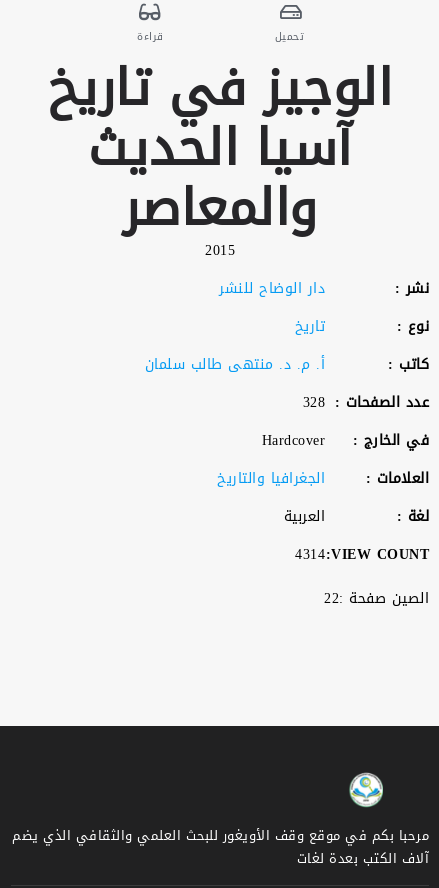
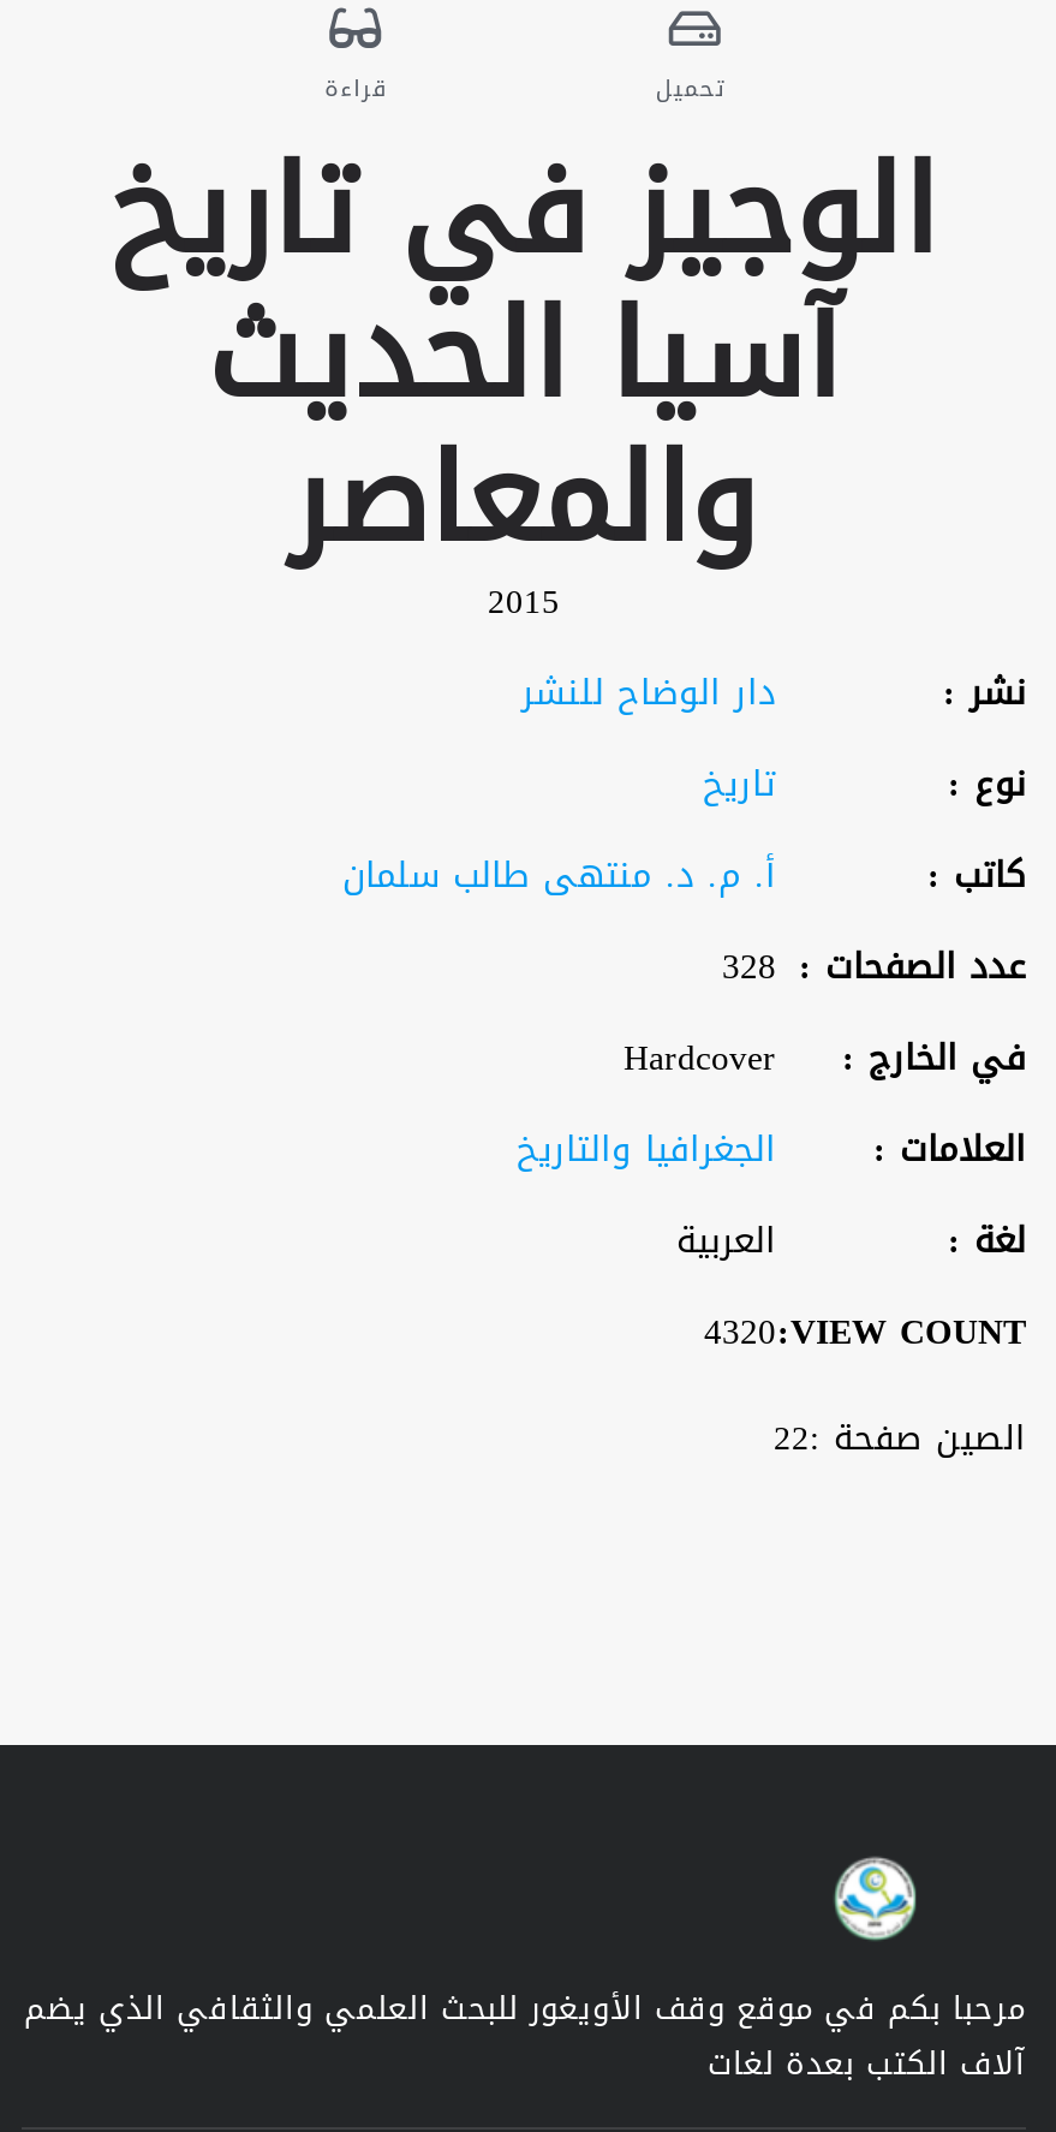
- 4314 VIEW COUNT:
+ 4320 VIEW COUNT:
